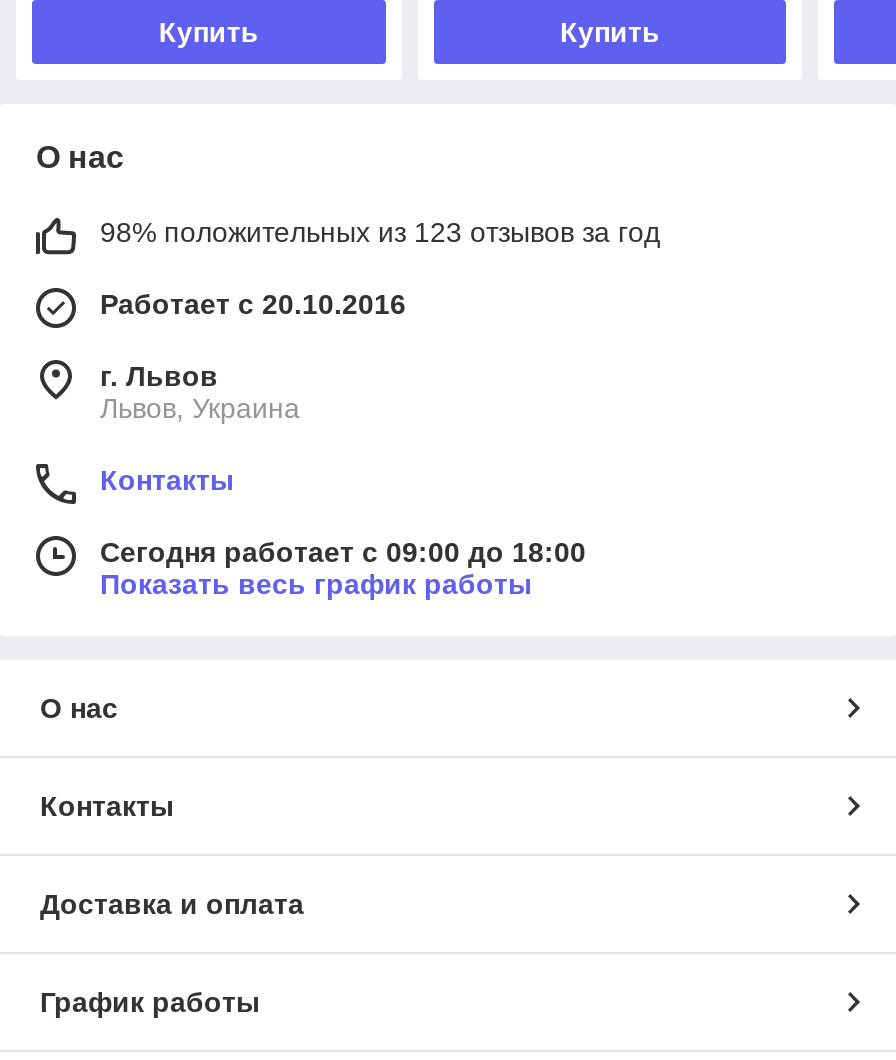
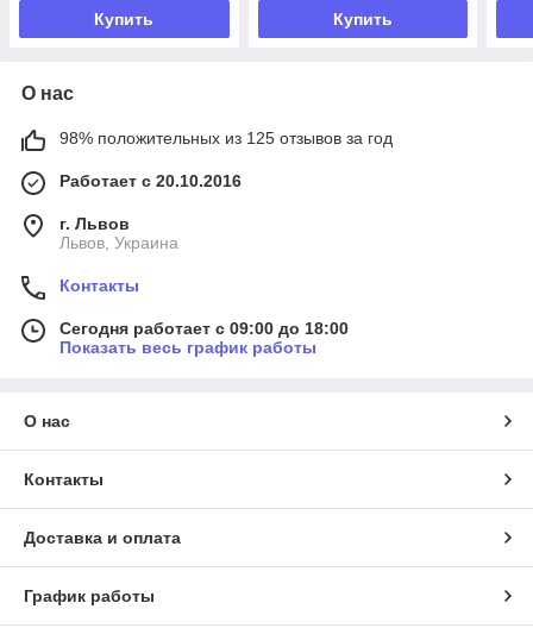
- 98% положительных из 123 отзывов за год
+ 98% положительных из 125 отзывов за год
